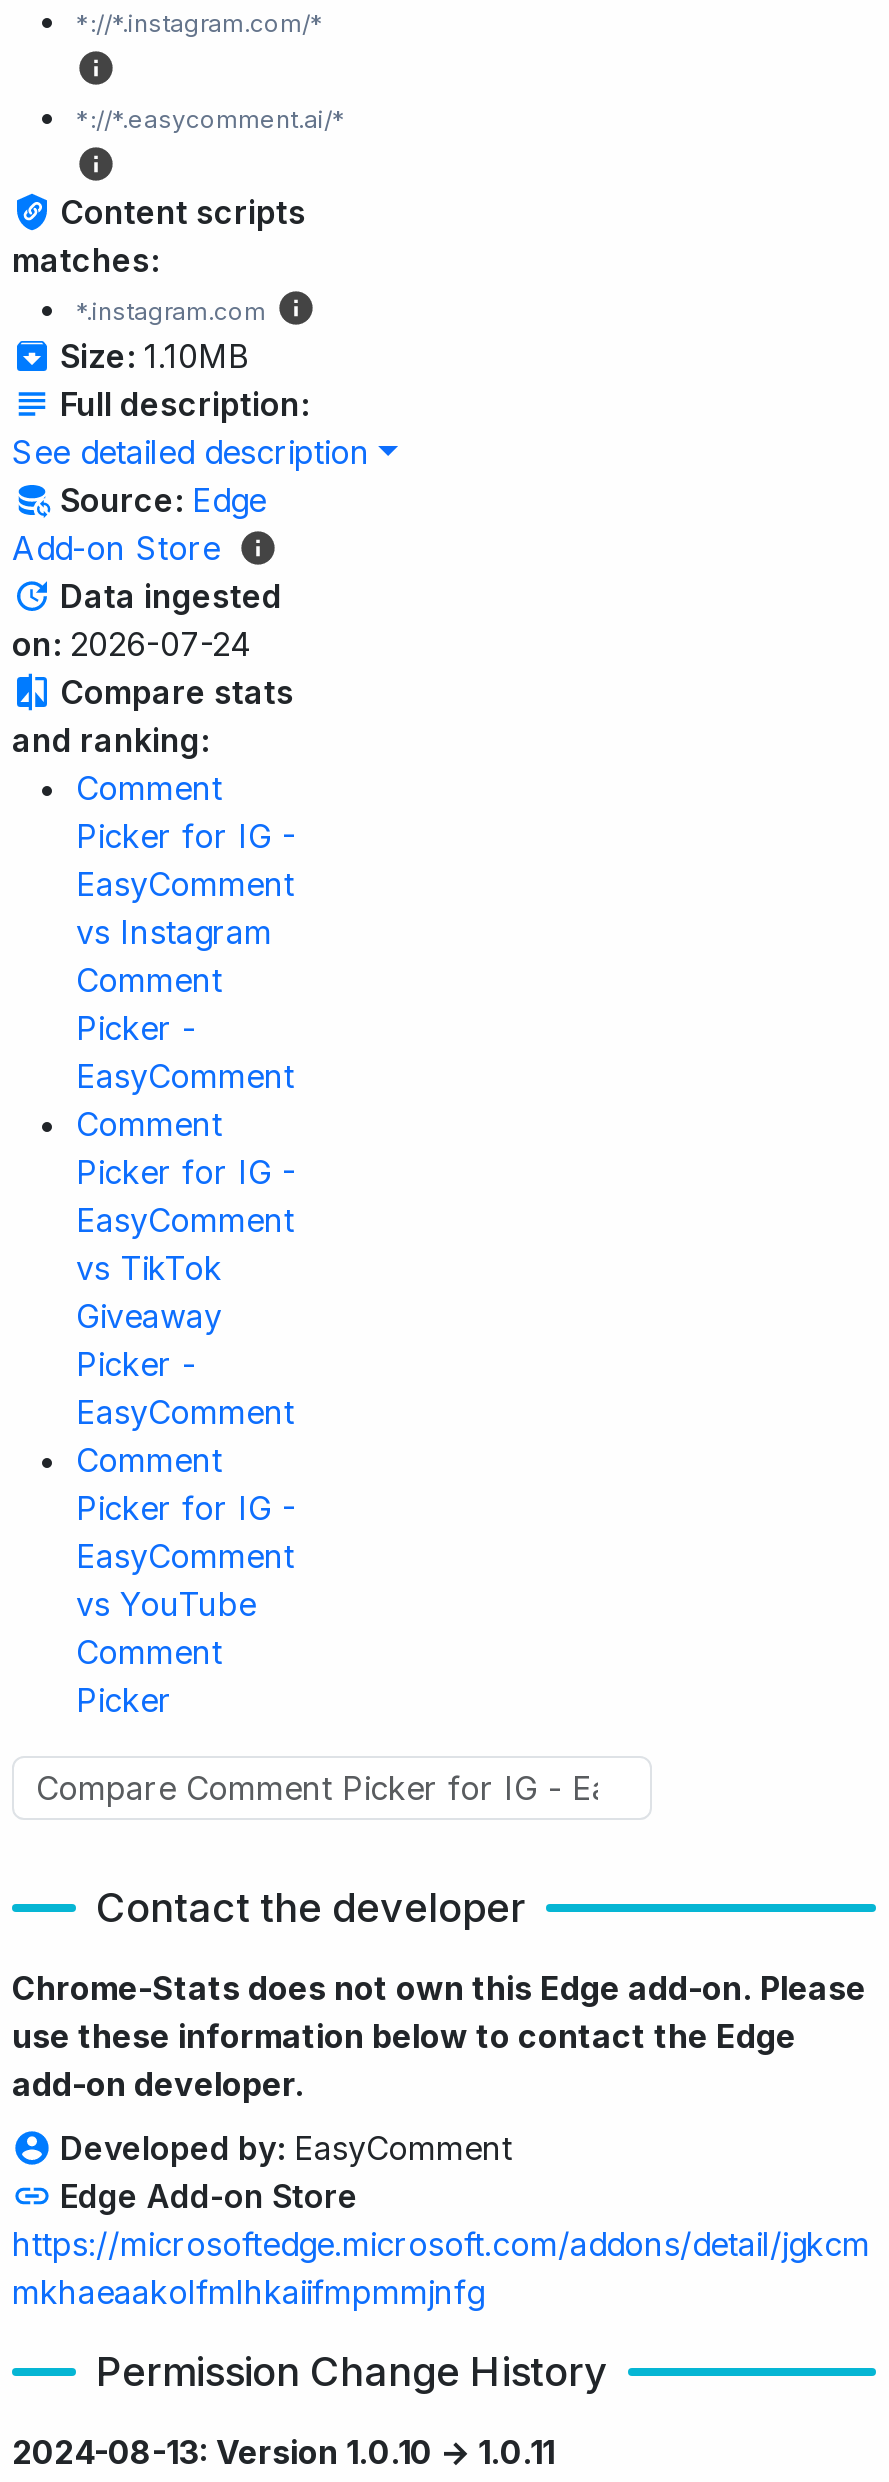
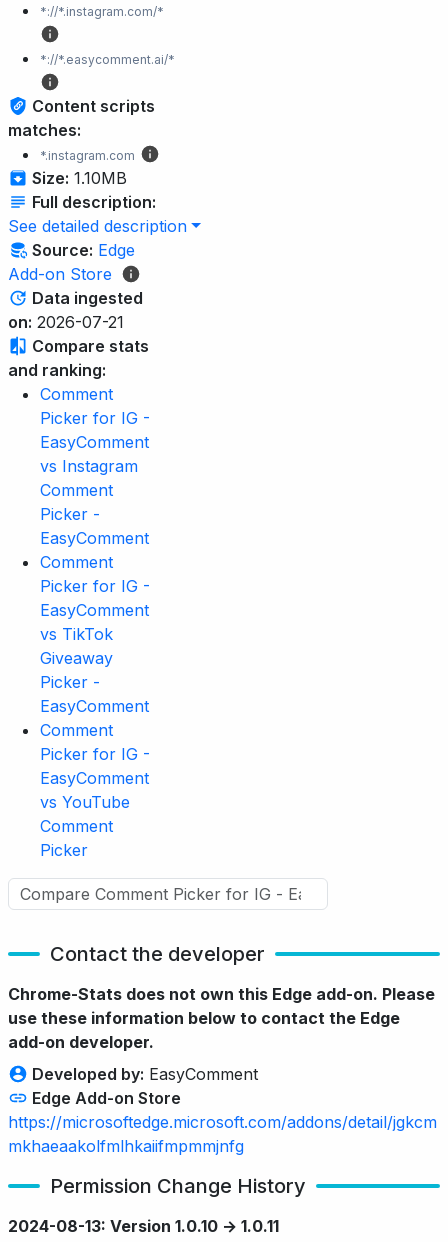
- on: 2026-07-24
+ on: 2026-07-21
